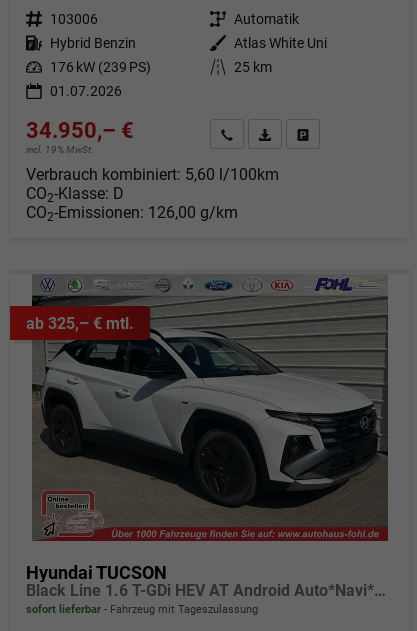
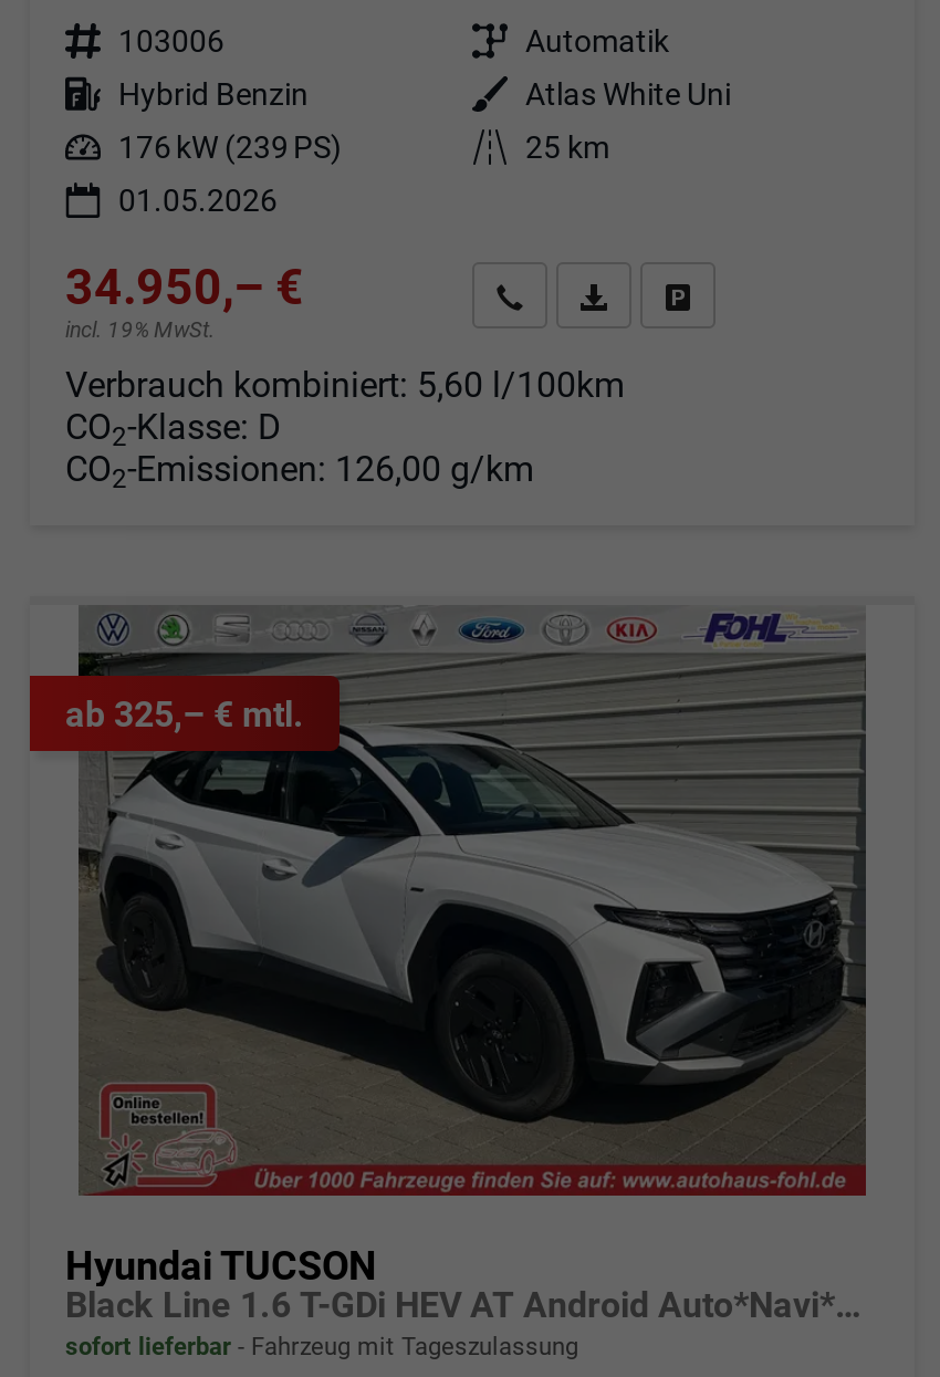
- 01.07.2026
+ 01.05.2026
